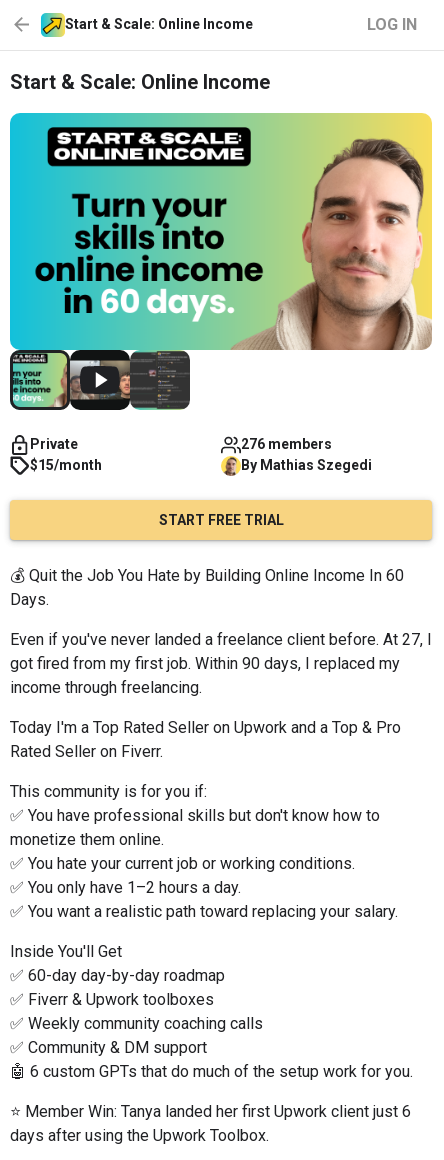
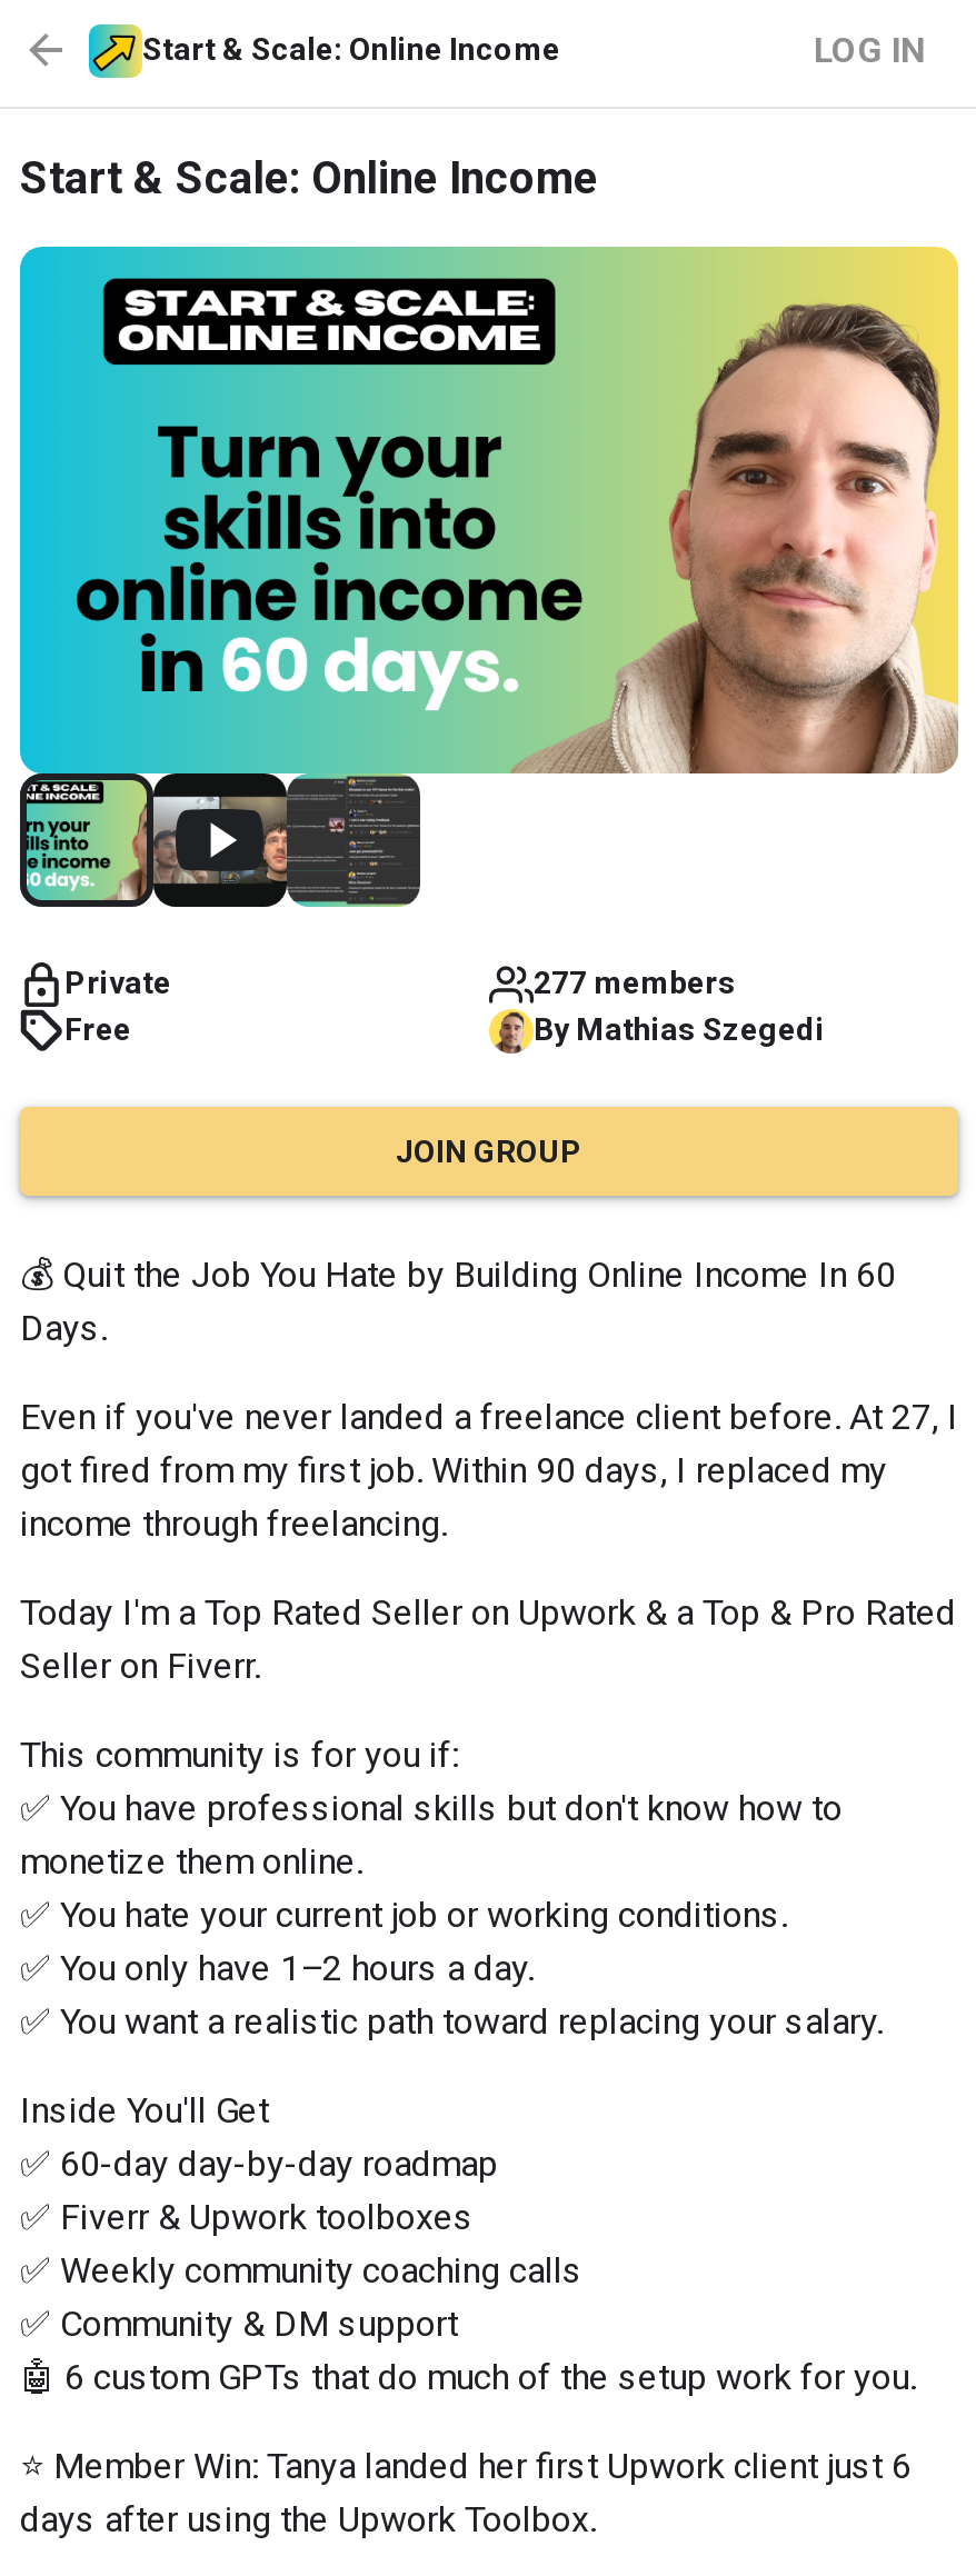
- 276 members
- $15/month
+ 277 members
+ Free

- START FREE TRIAL
+ JOIN GROUP

- Today I'm a Top Rated Seller on Upwork and a Top & Pro
- Rated Seller on Fiverr.
+ Today I'm a Top Rated Seller on Upwork & a Top & Pro Rated
+ Seller on Fiverr.
